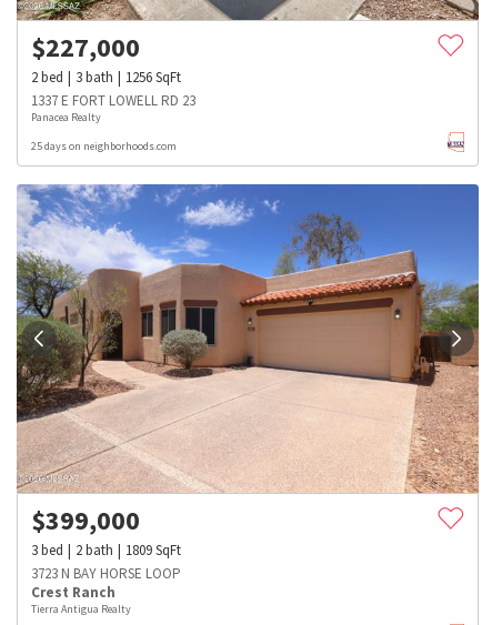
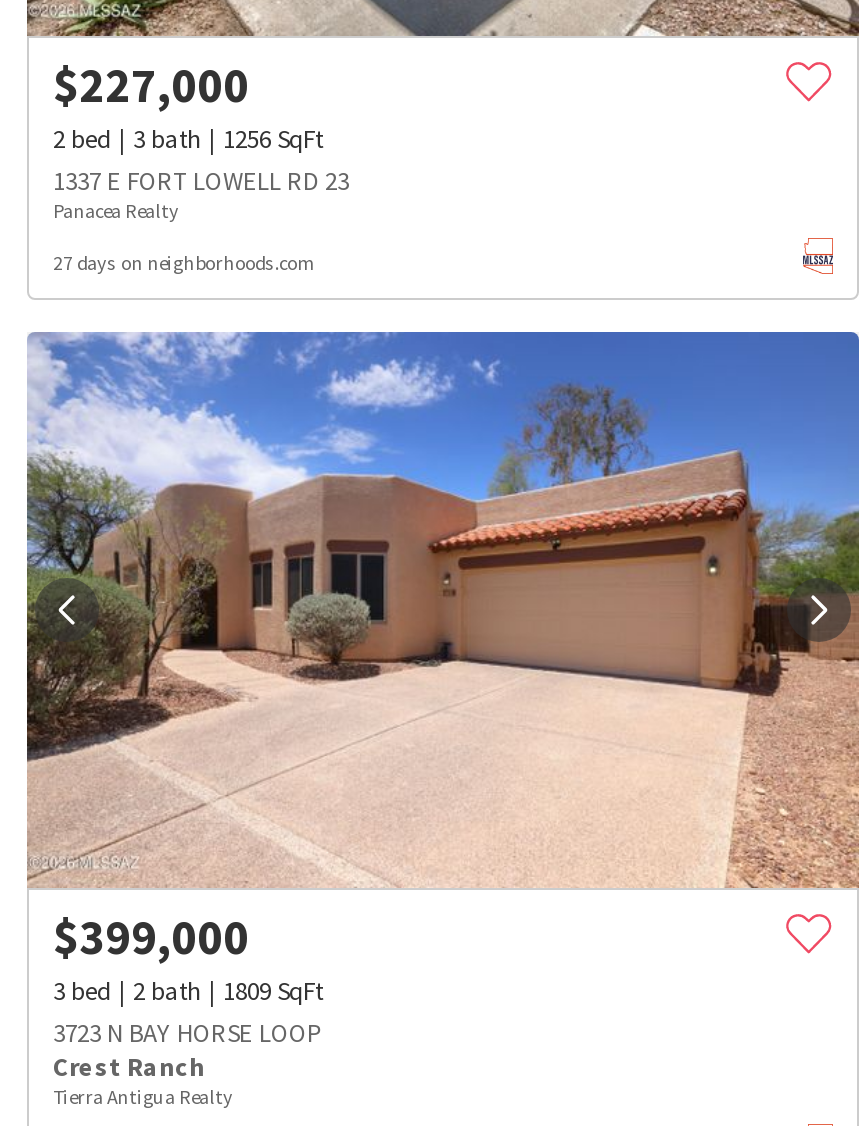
- 25 days on neighborhoods.com
+ 27 days on neighborhoods.com
